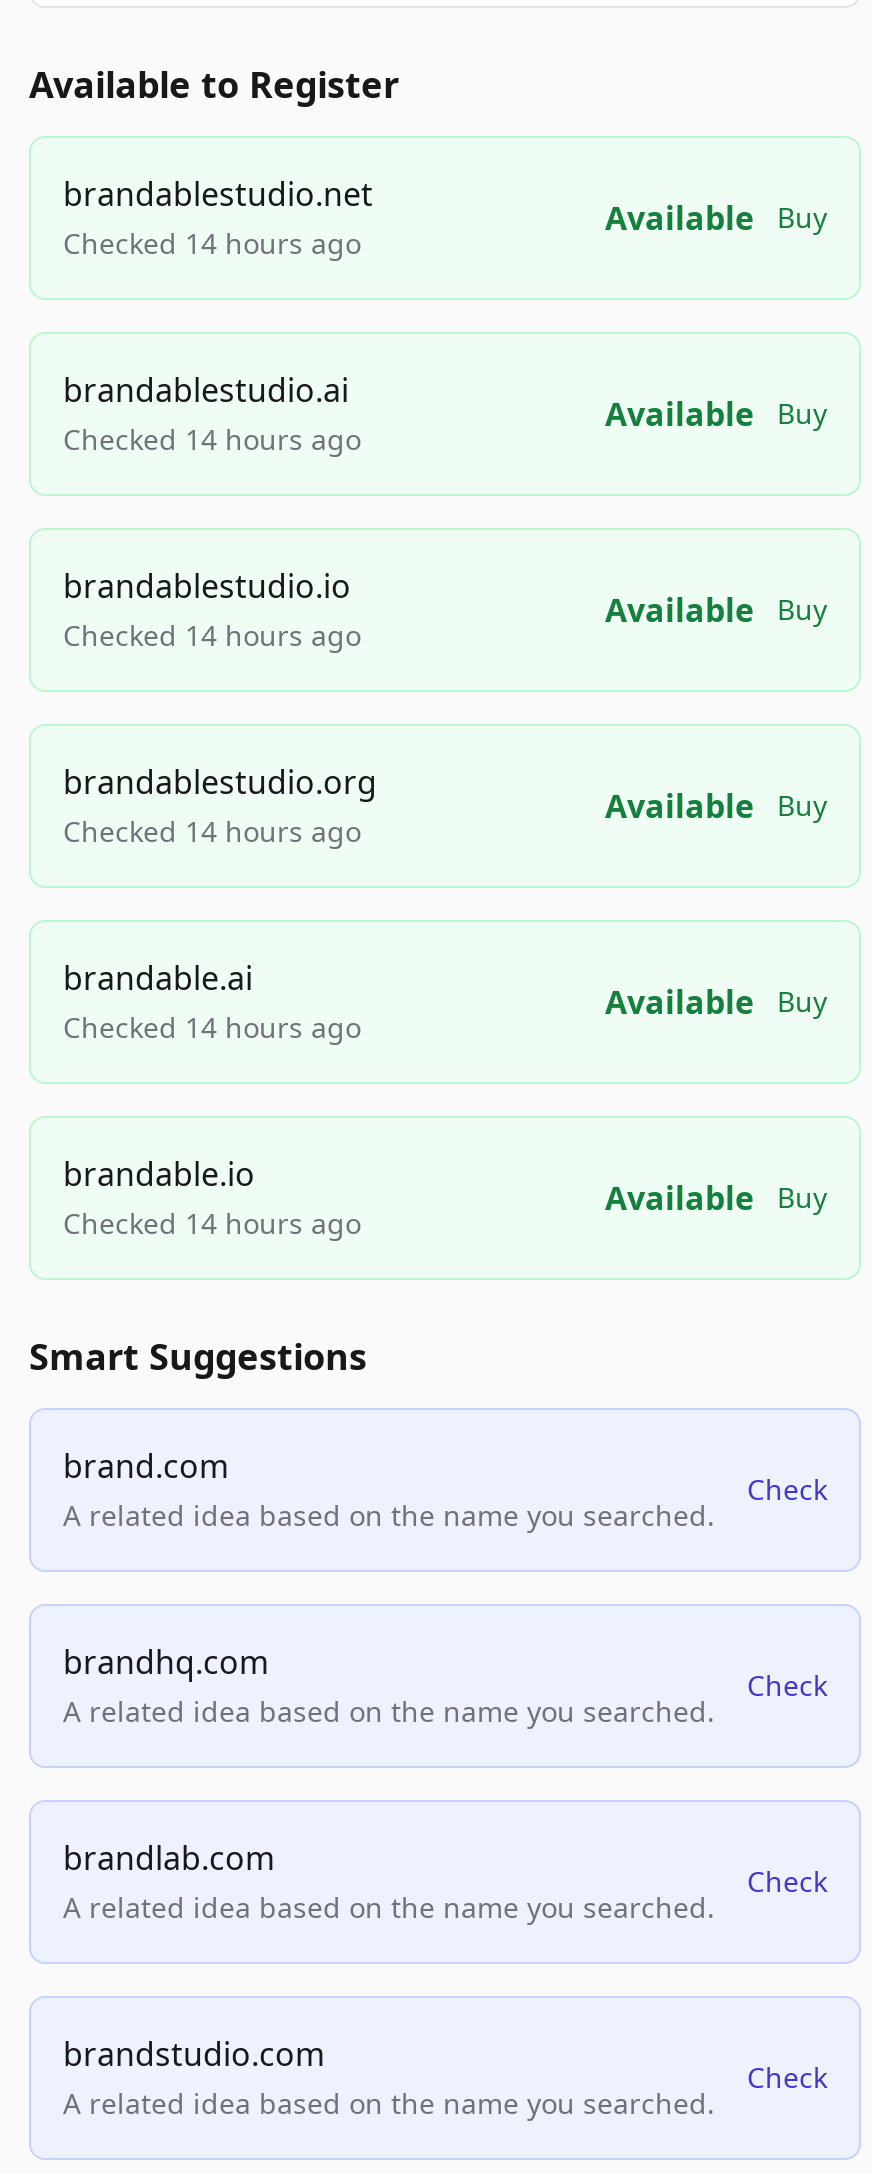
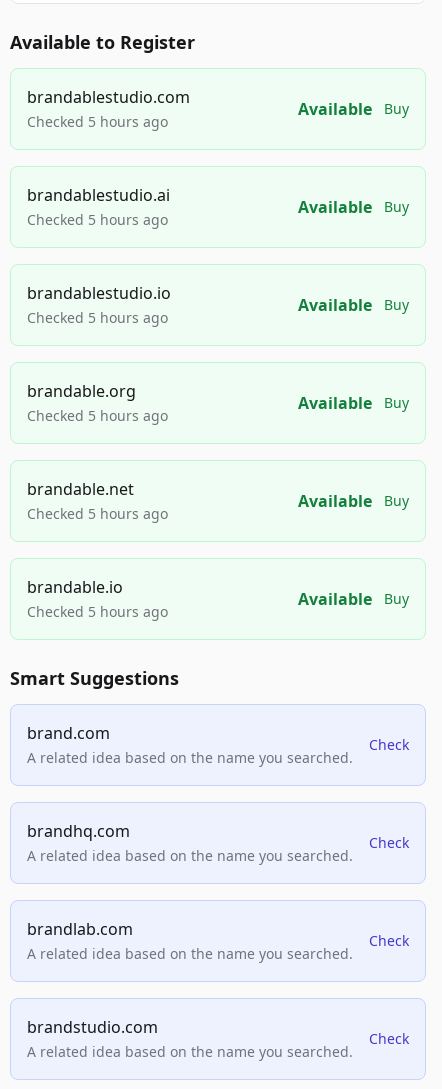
- brandablestudio.net
- Checked 14 hours ago
+ brandablestudio.com
+ Checked 5 hours ago

- Checked 14 hours ago
+ Checked 5 hours ago

- Checked 14 hours ago
+ Checked 5 hours ago

- brandablestudio.org
- Checked 14 hours ago
+ brandable.org
+ Checked 5 hours ago

- brandable.ai
- Checked 14 hours ago
+ brandable.net
+ Checked 5 hours ago

- Checked 14 hours ago
+ Checked 5 hours ago
